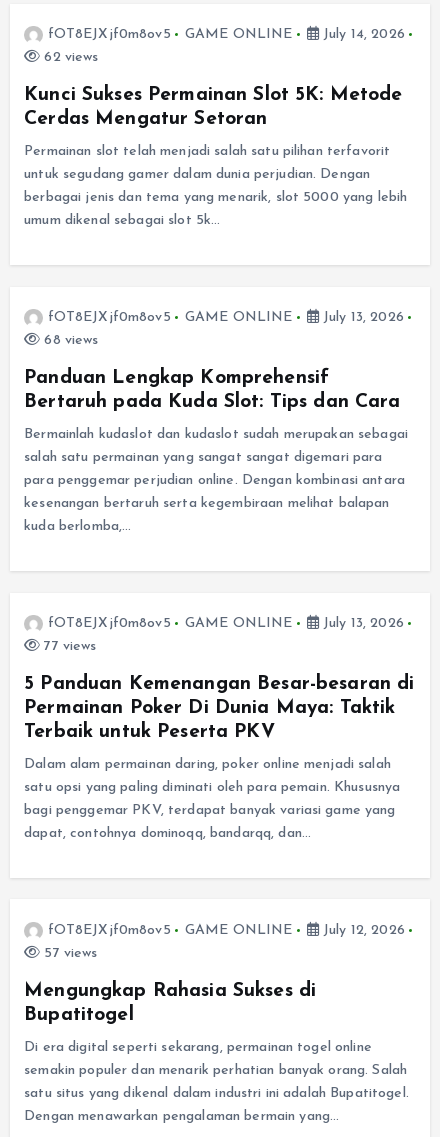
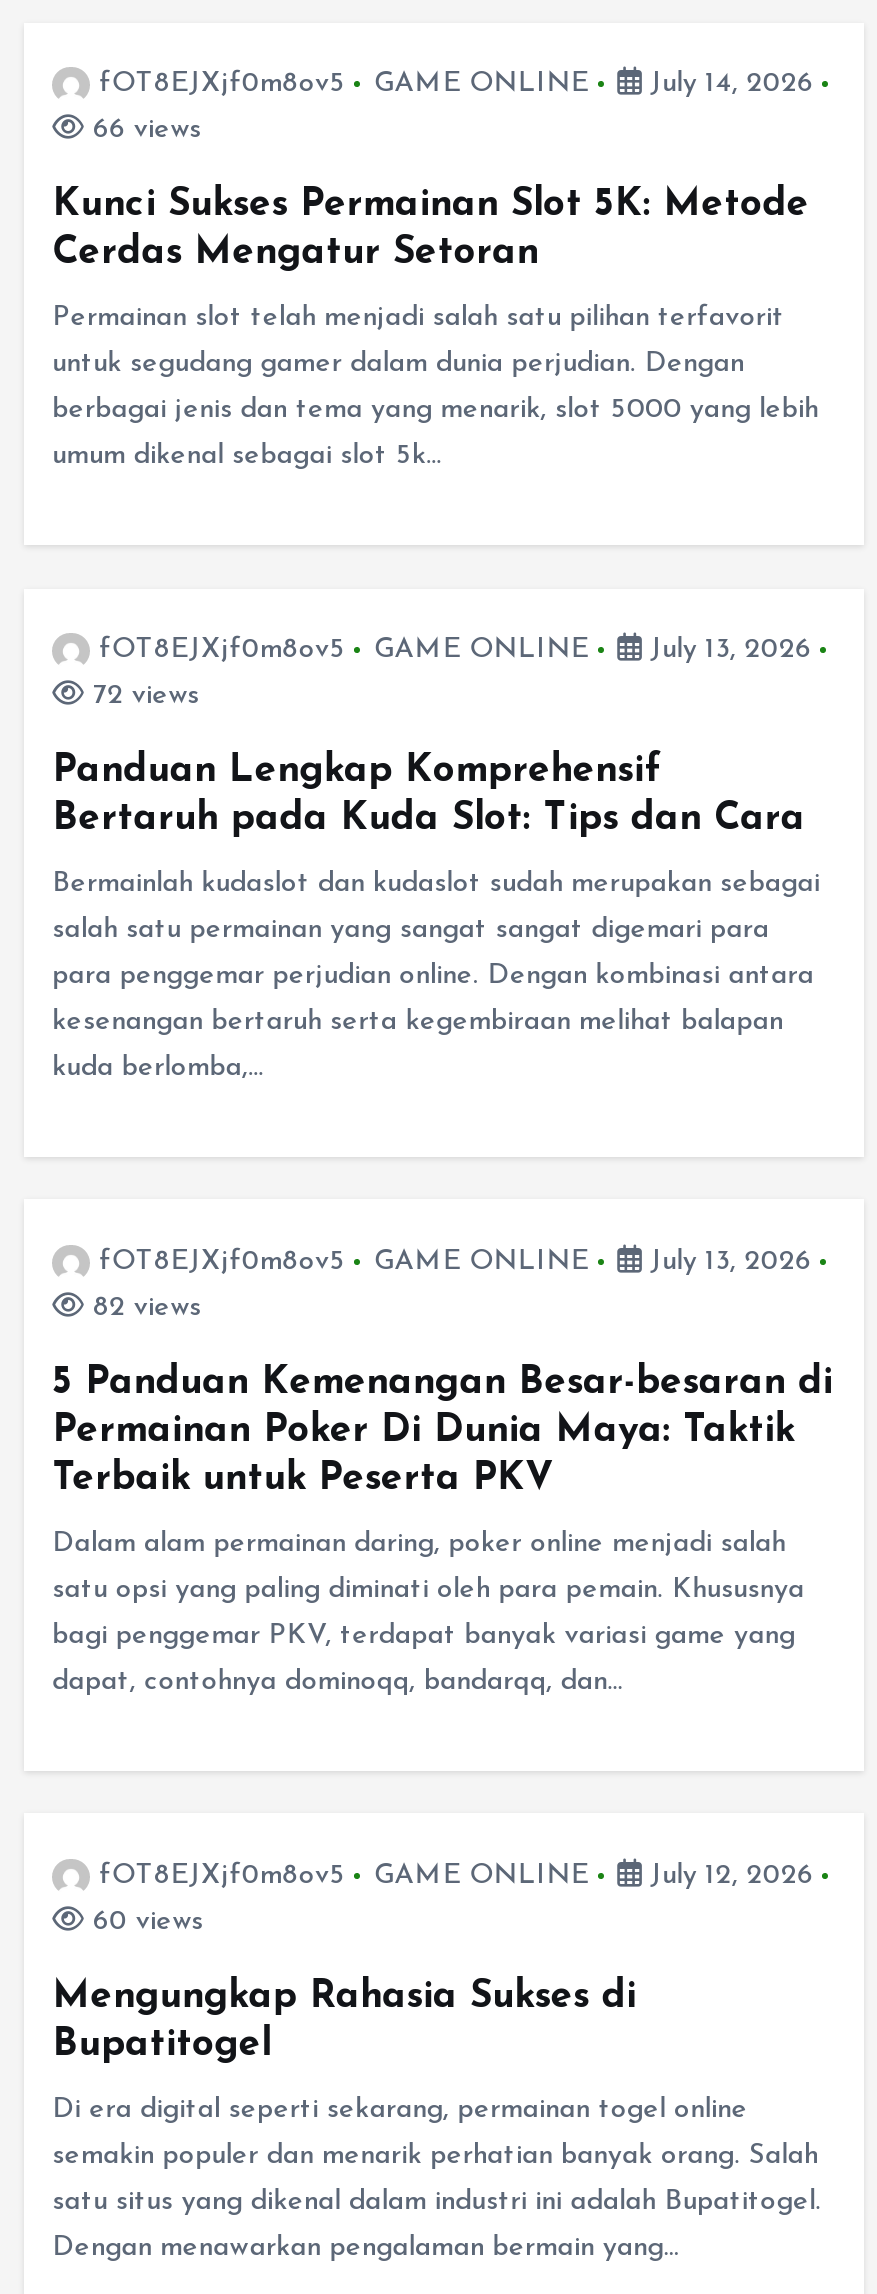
- 62 views
+ 66 views

- 68 views
+ 72 views

- 77 views
+ 82 views

- 57 views
+ 60 views
